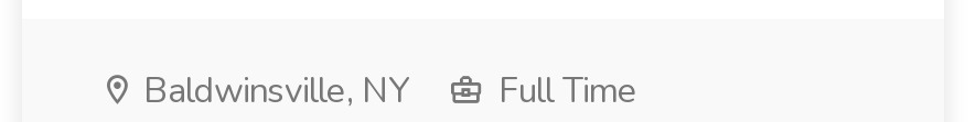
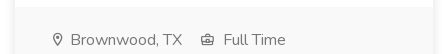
- Baldwinsville, NY
+ Brownwood, TX
